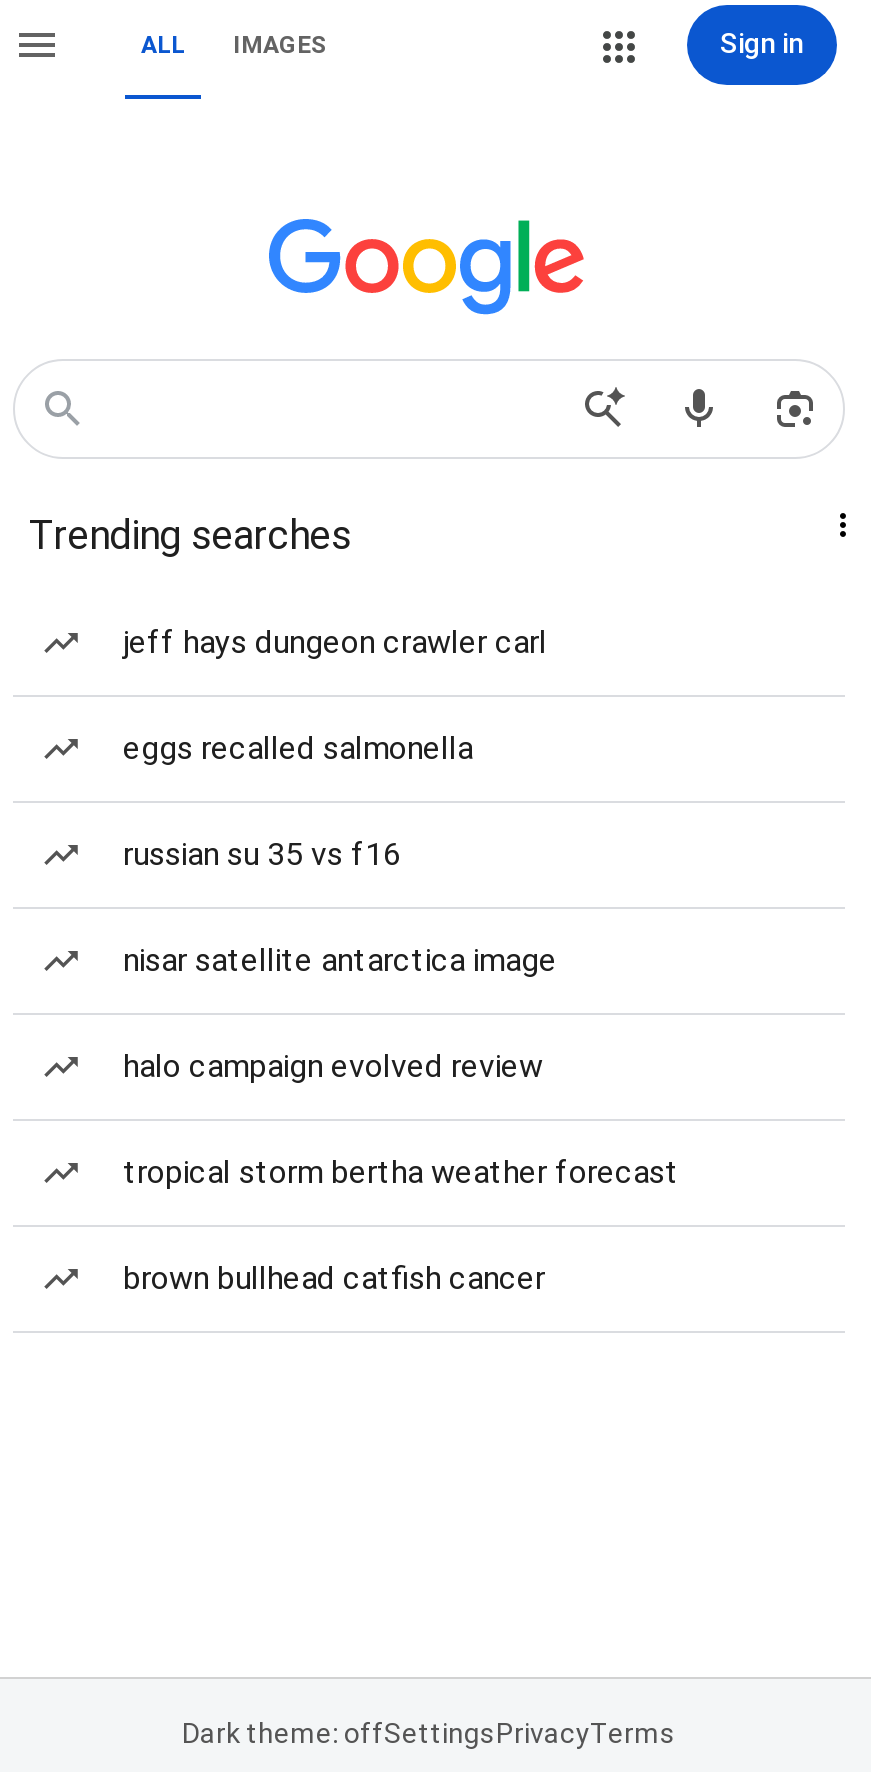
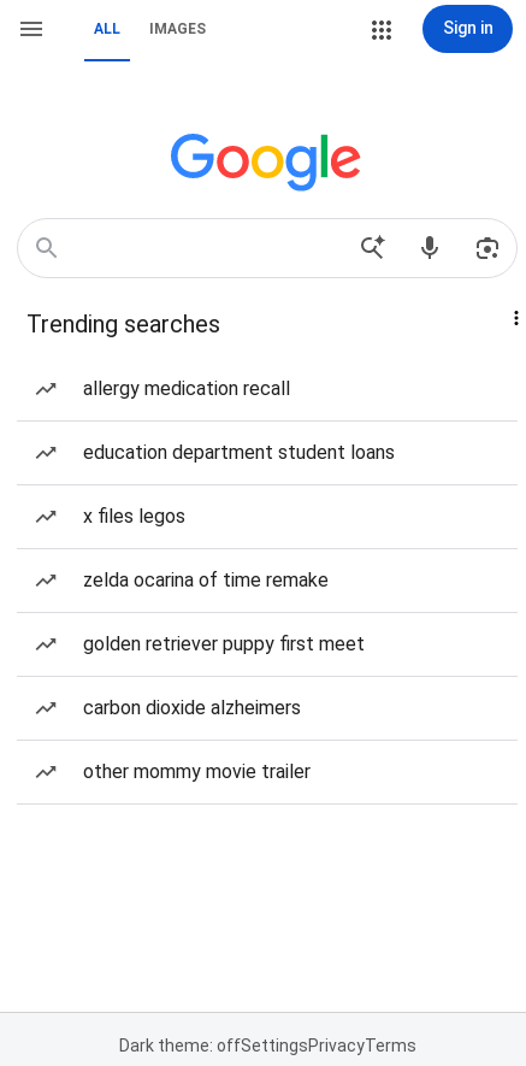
- jeff hays dungeon crawler carl
+ allergy medication recall

- eggs recalled salmonella
+ education department student loans

- russian su 35 vs f16
+ x files legos

- nisar satellite antarctica image
+ zelda ocarina of time remake

- halo campaign evolved review
+ golden retriever puppy first meet

- tropical storm bertha weather forecast
+ carbon dioxide alzheimers

- brown bullhead catfish cancer
+ other mommy movie trailer
